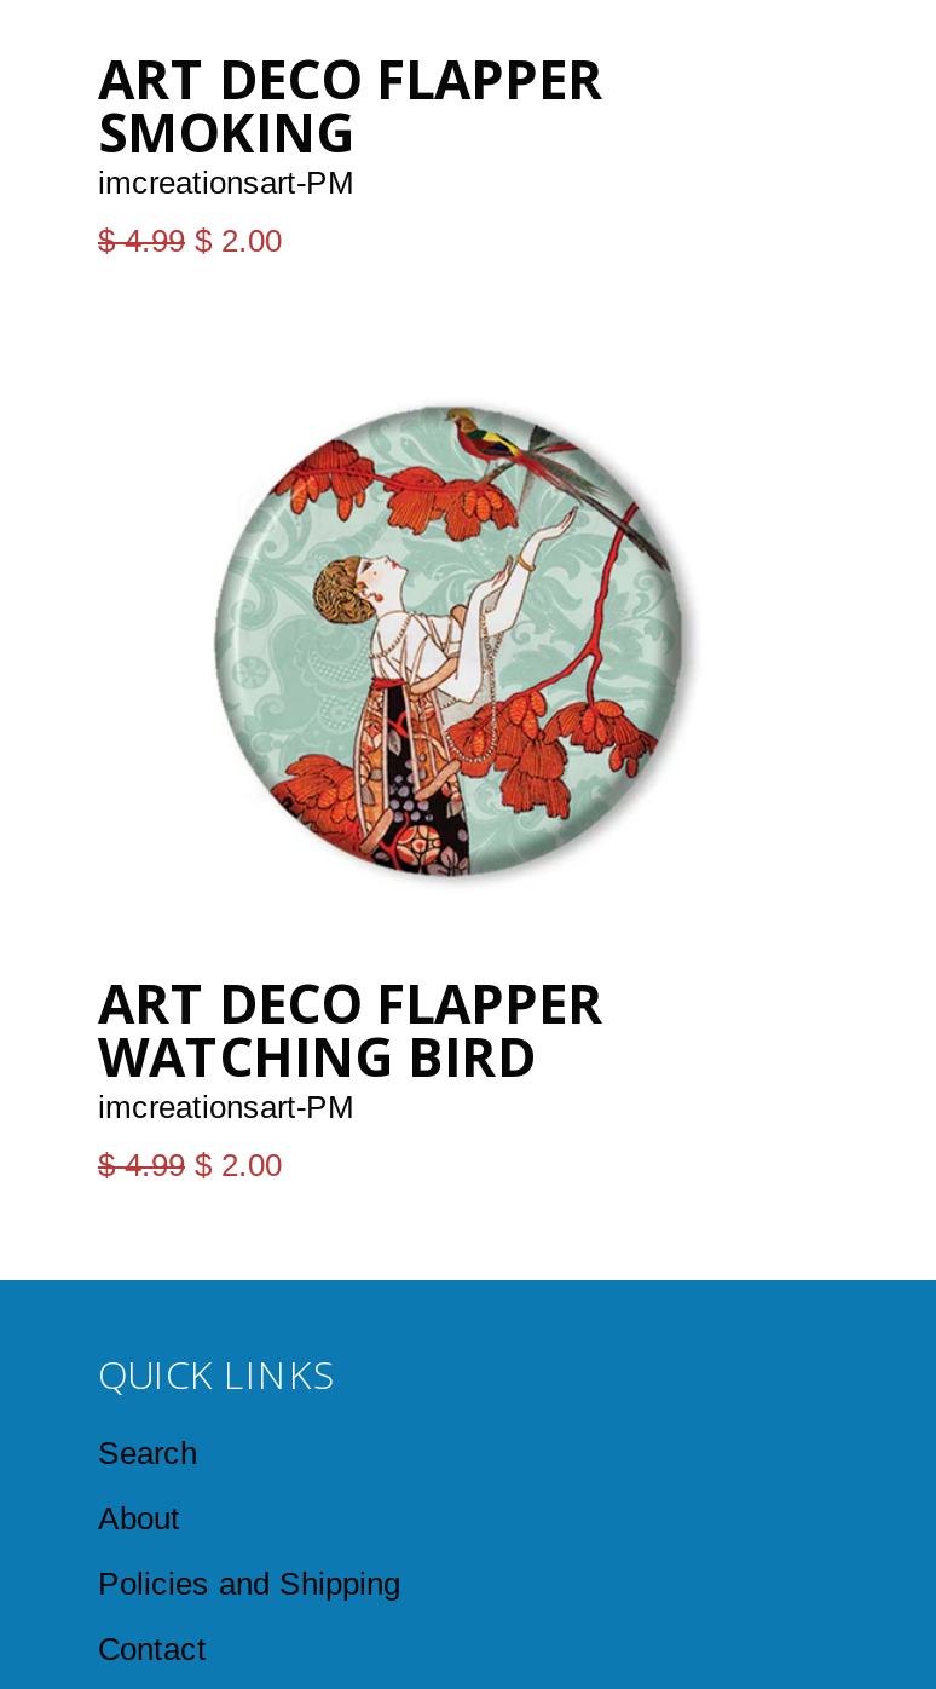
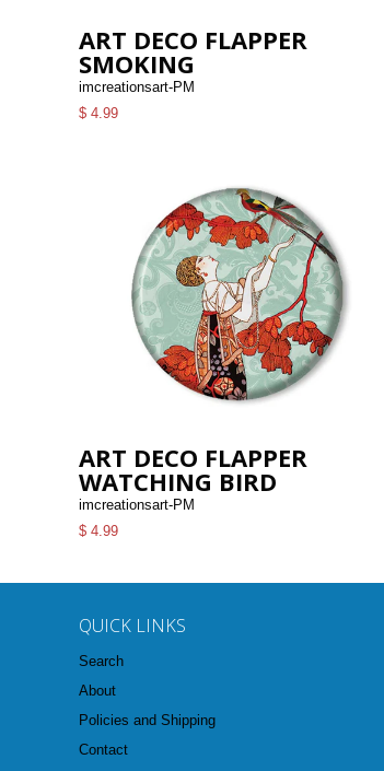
- $ 4.99 $ 2.00
+ $ 4.99

- $ 4.99 $ 2.00
+ $ 4.99
